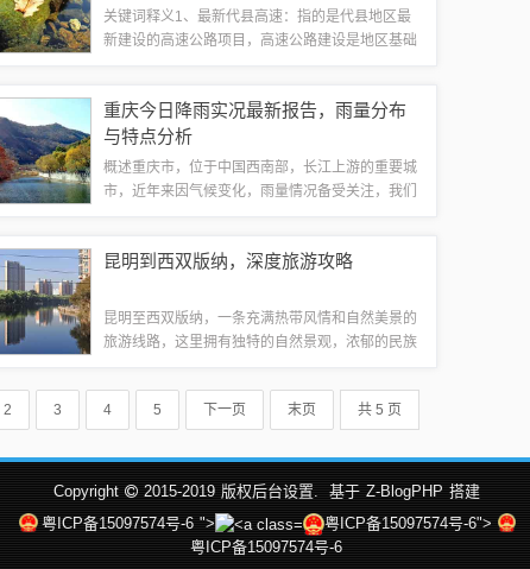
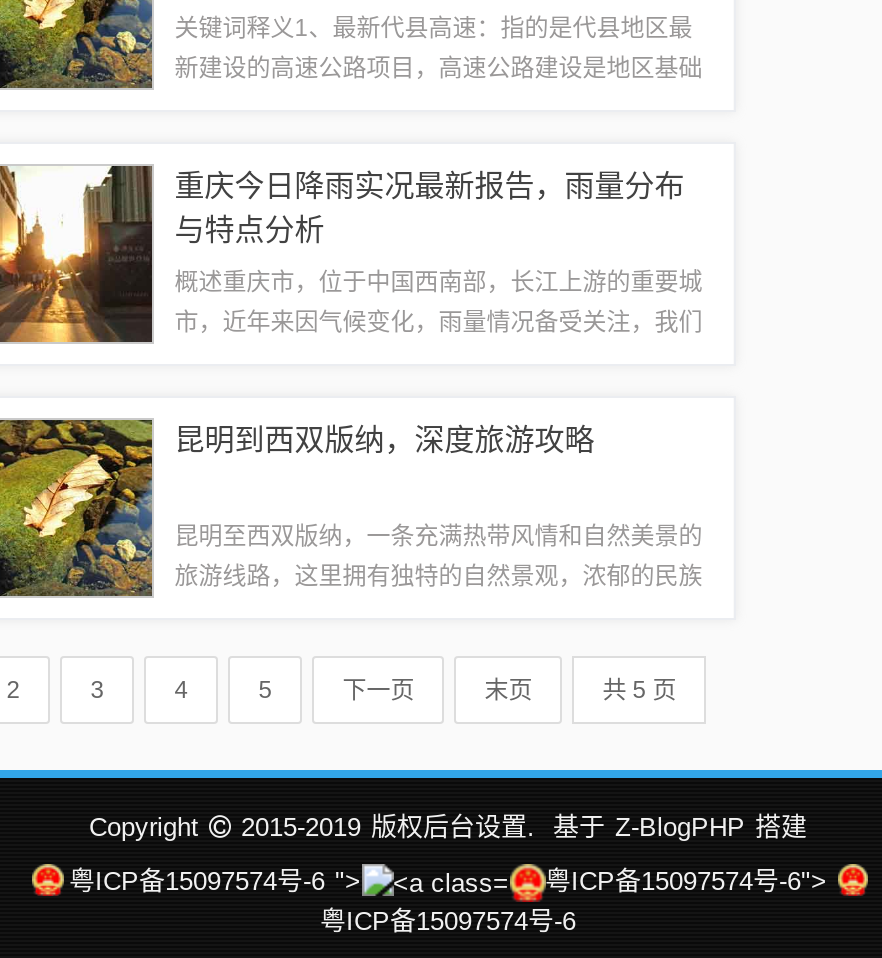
- [image]
+ [image]

- [image]
+ [image]
